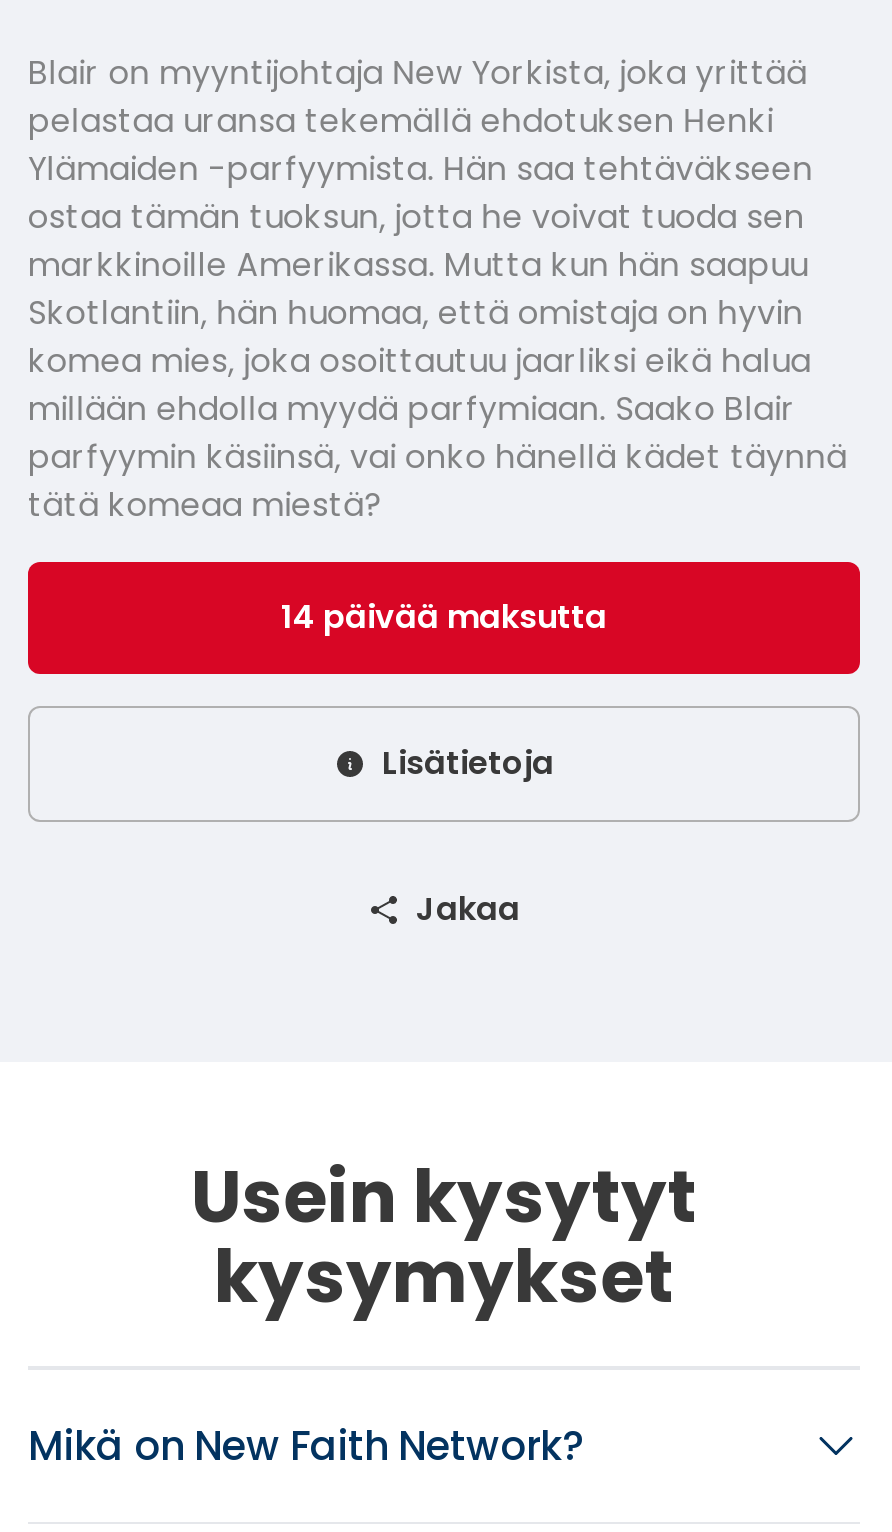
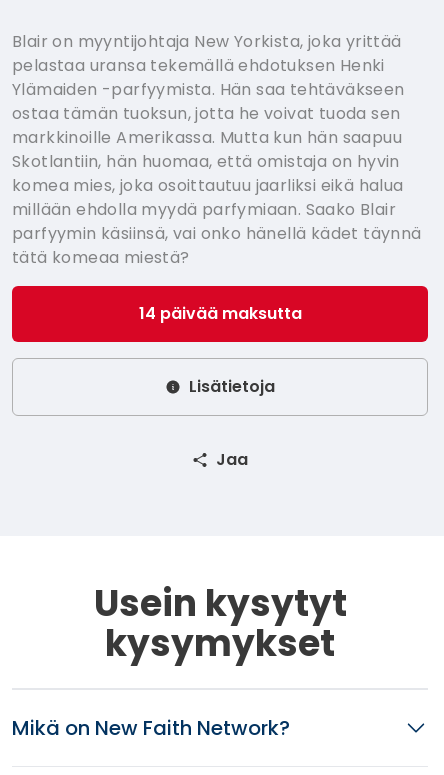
- Jakaa
+ Jaa
